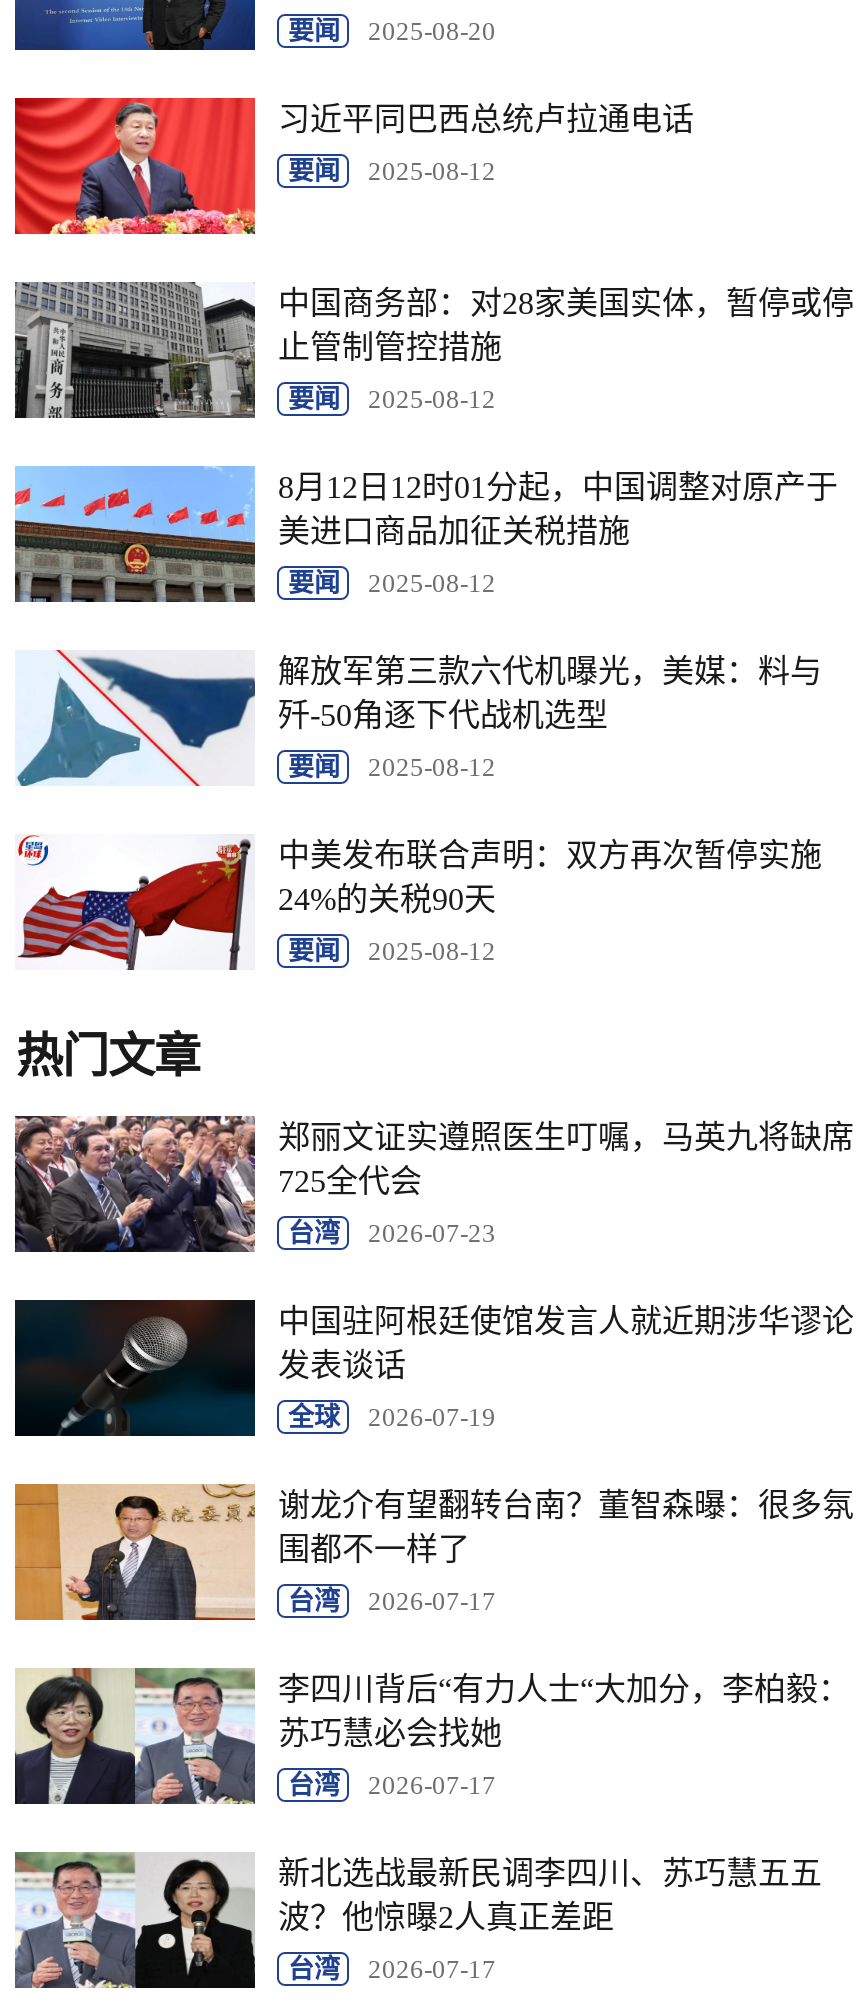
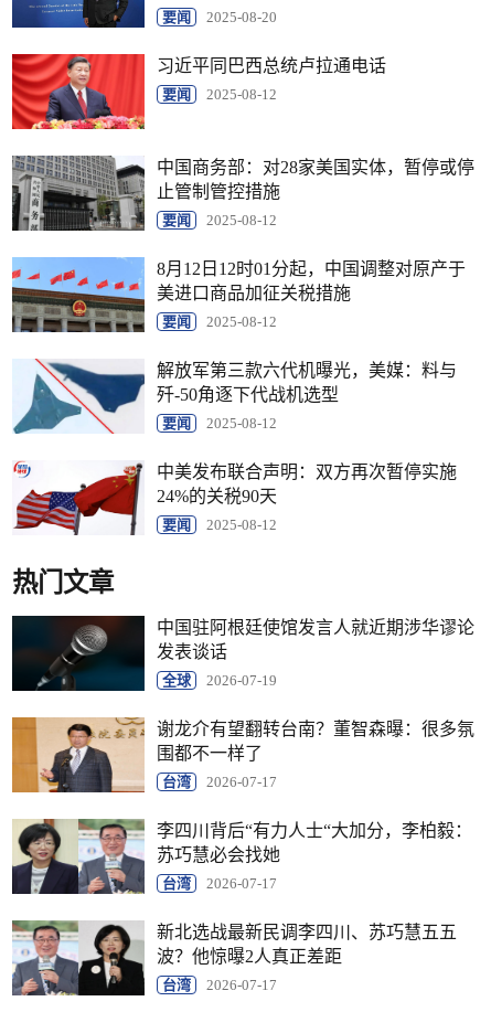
- [image]
- 郑丽文证实遵照医生叮嘱，马英九将缺席
- 725全代会
- 台湾
- 2026-07-23
